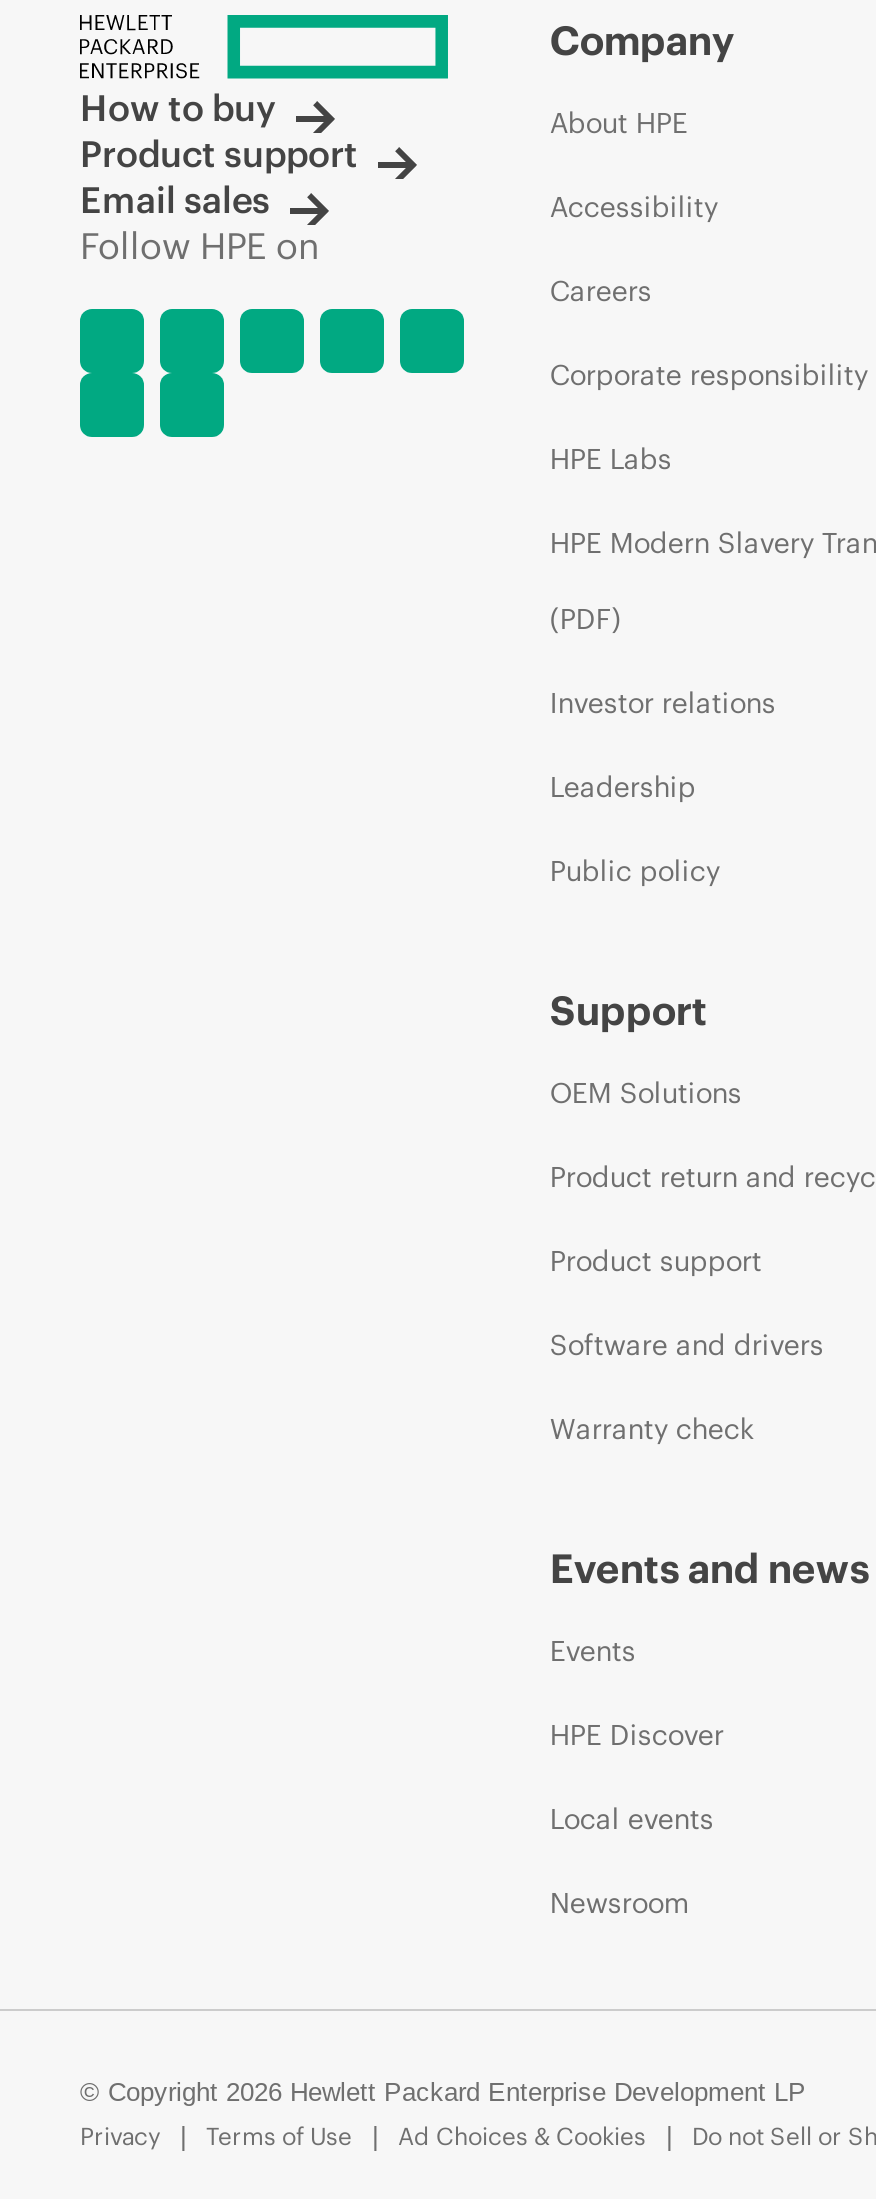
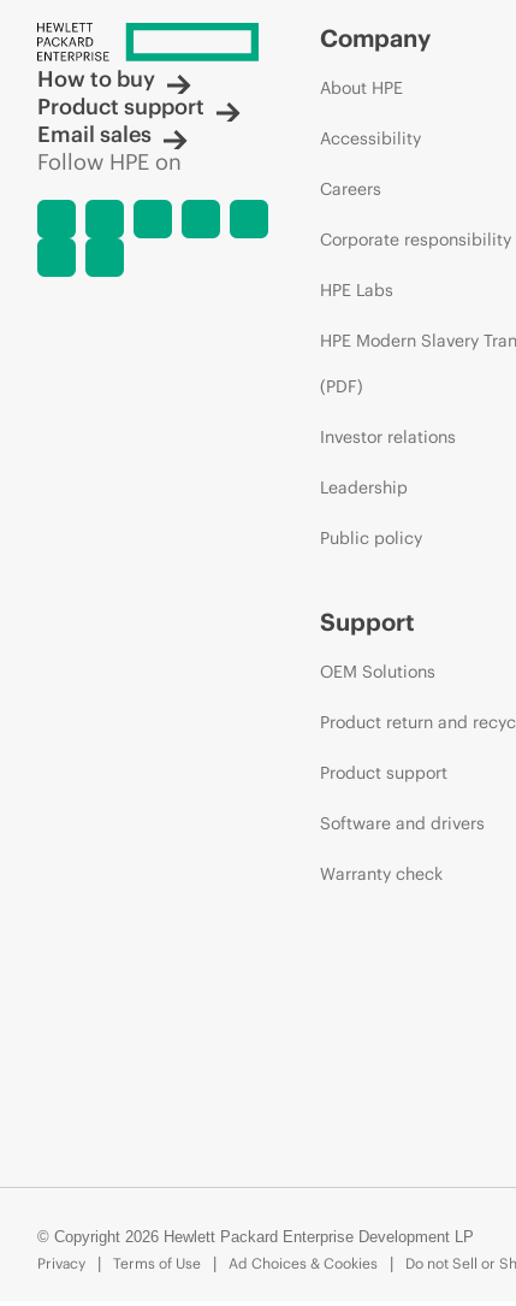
- Events and news
- Events
- HPE Discover
- Local events
- Newsroom
